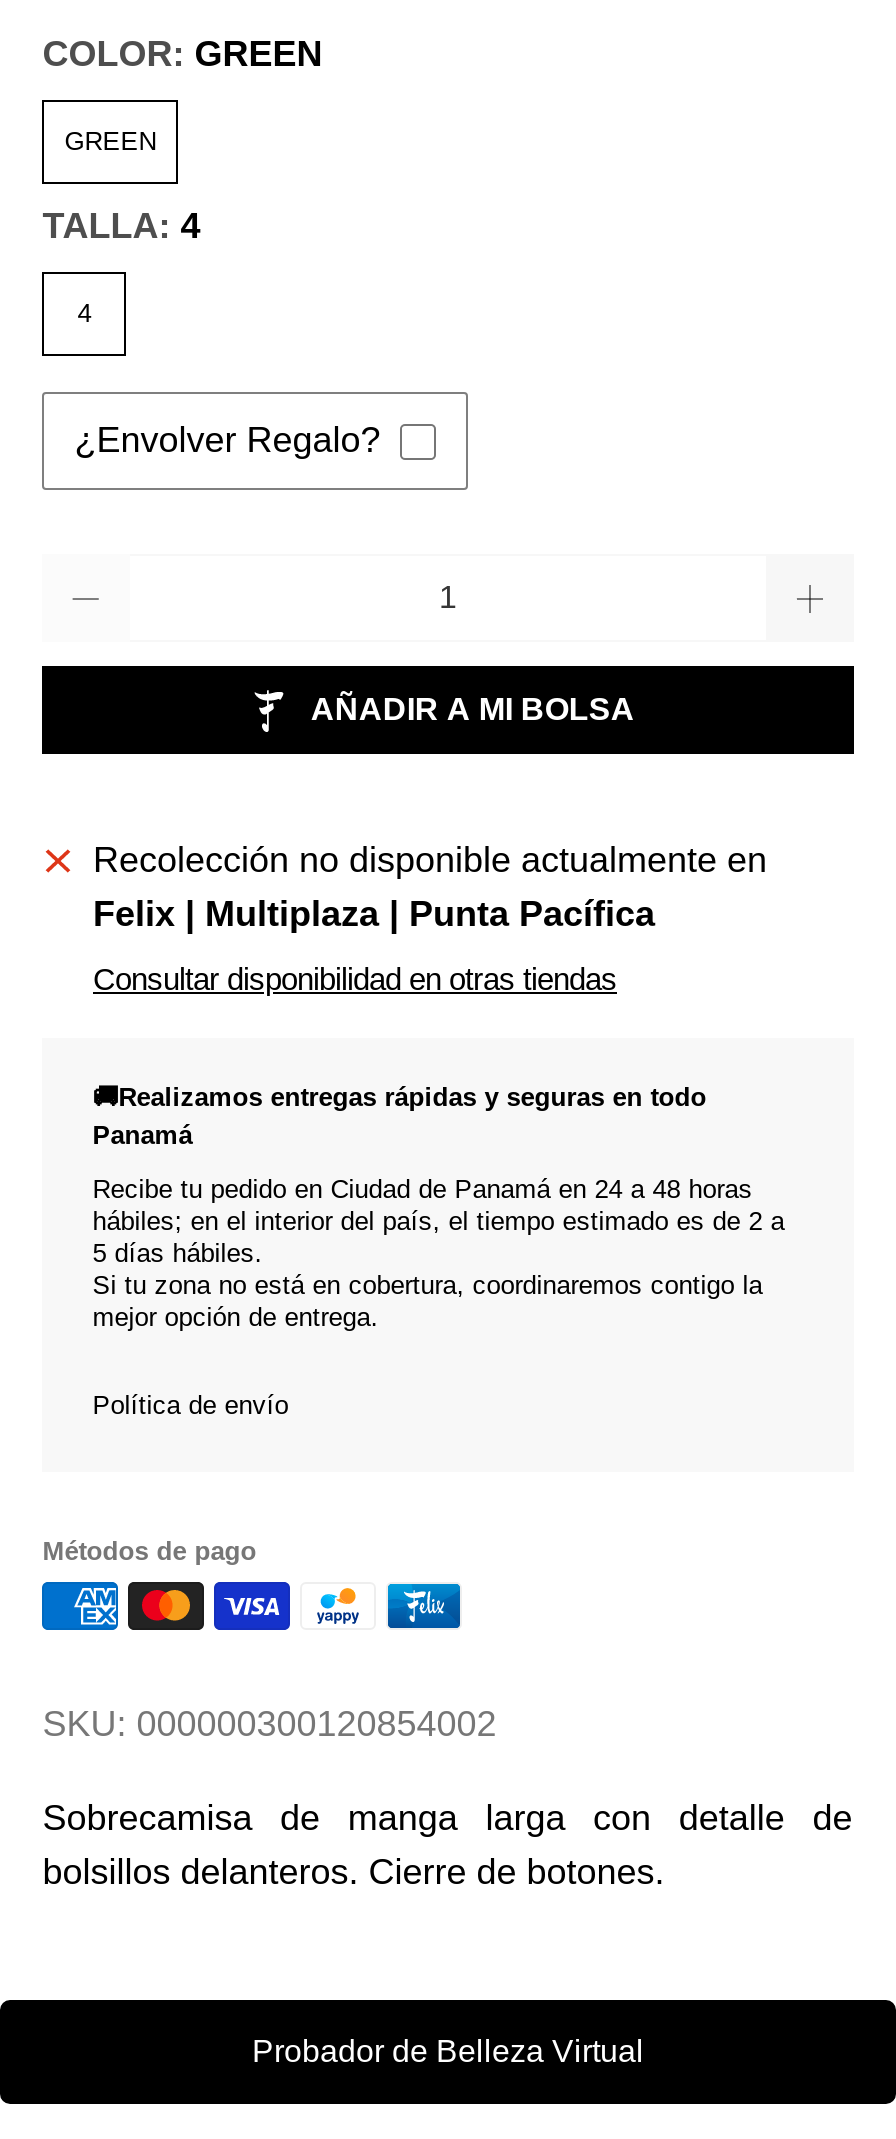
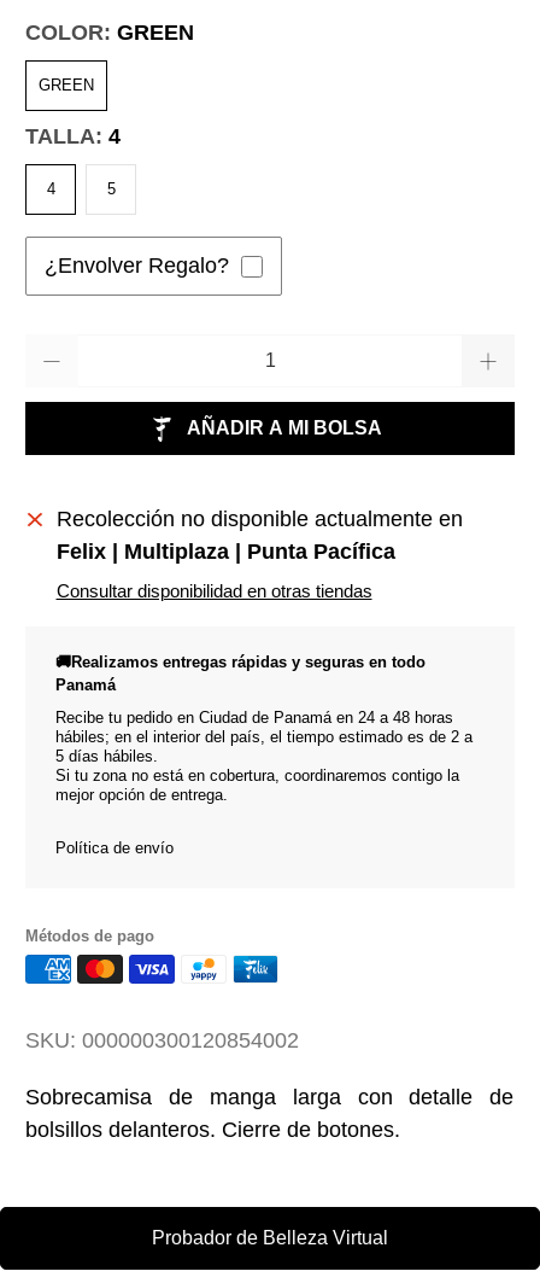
+ 5
